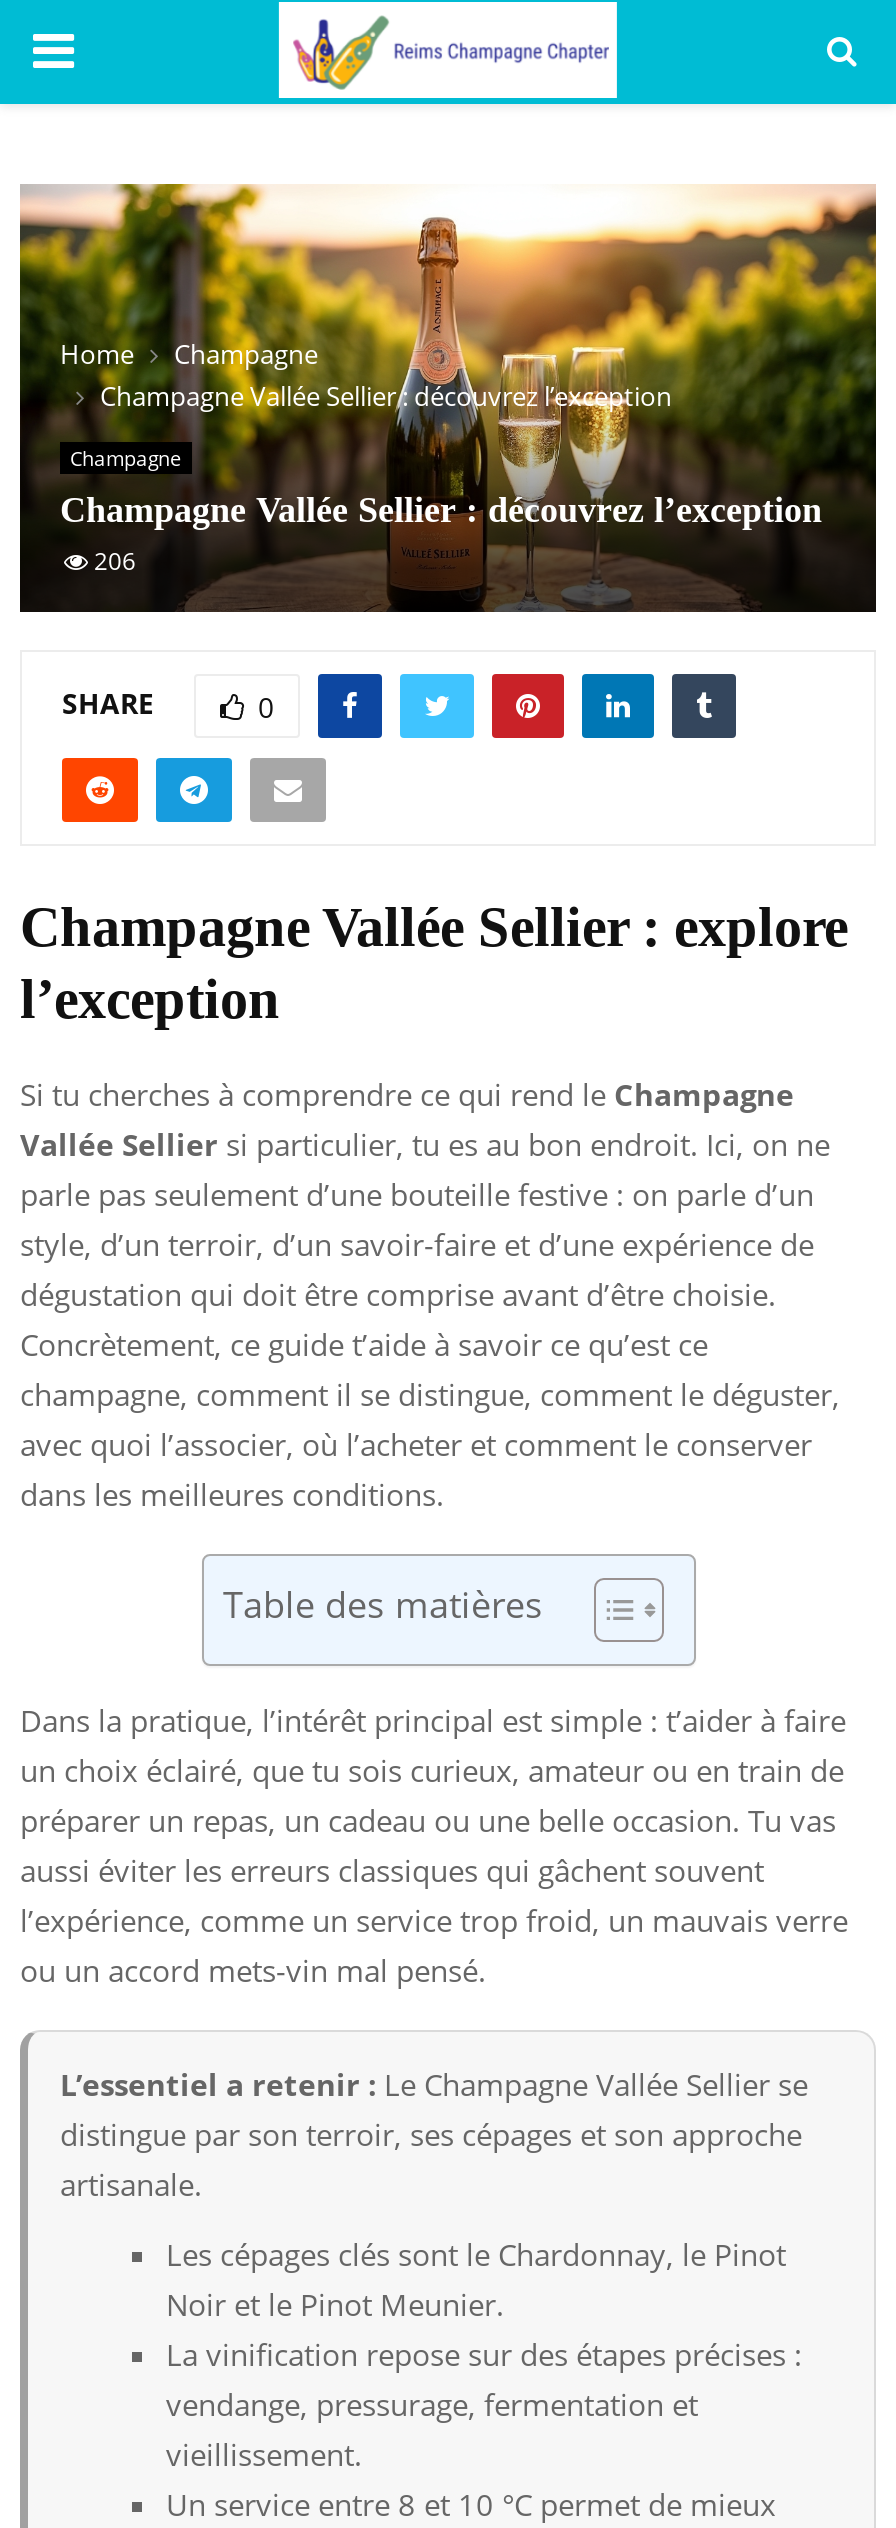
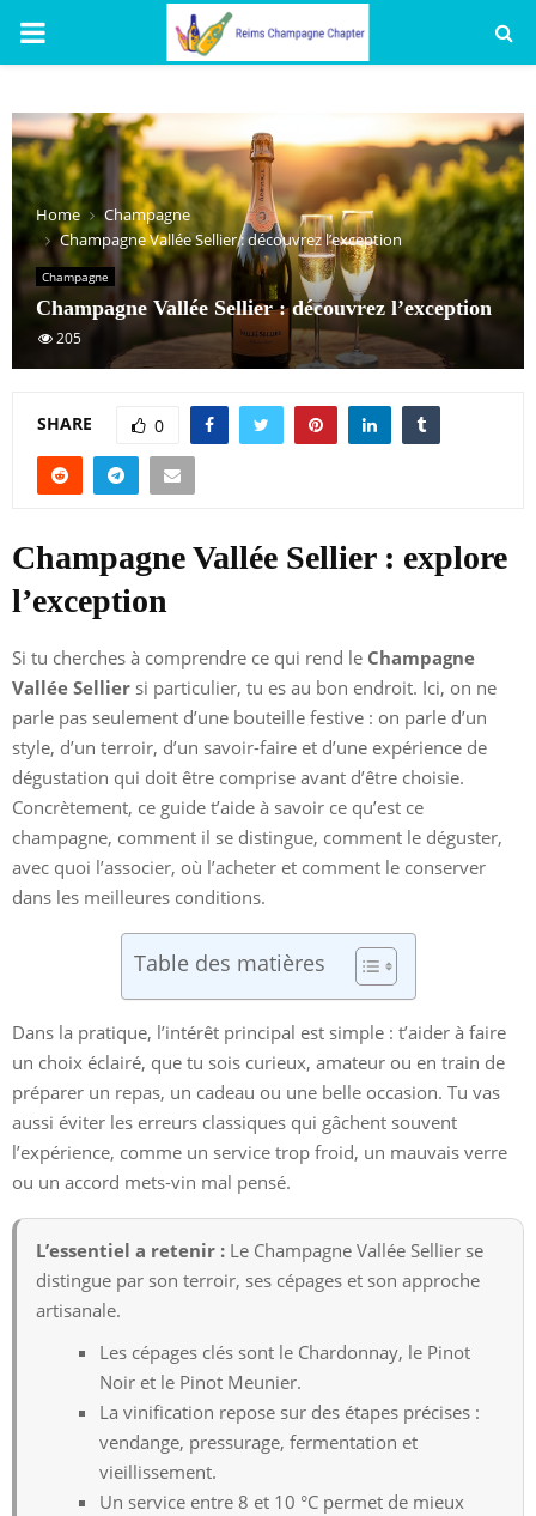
- 206
+ 205
